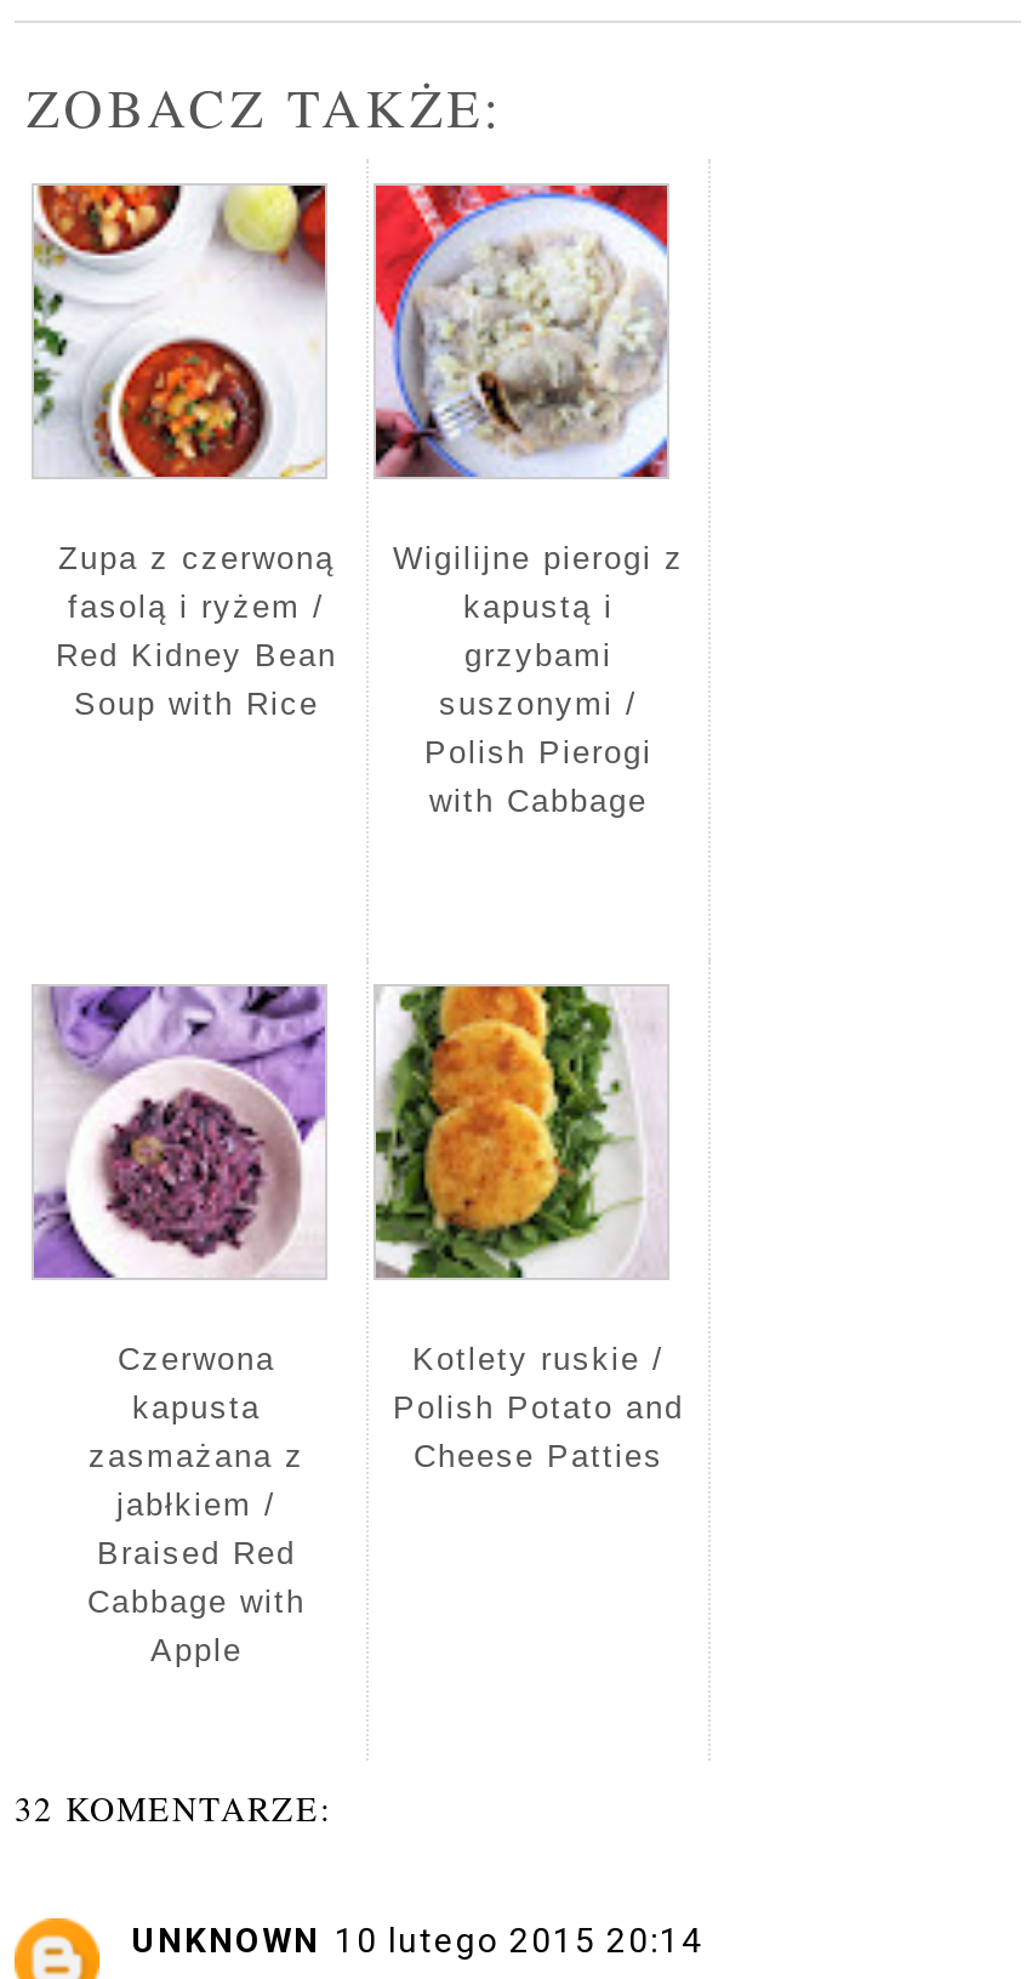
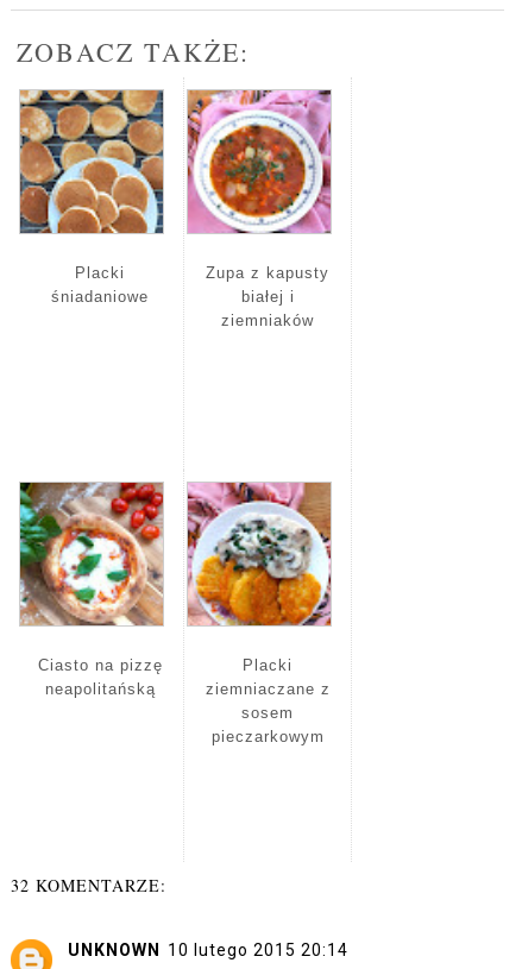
- [image]
- Zupa z czerwoną
- fasolą i ryżem /
- Red Kidney Bean
- Soup with Rice
+ [image]
+ Placki
+ śniadaniowe

- [image]
- Wigilijne pierogi z
- kapustą i
- grzybami
- suszonymi /
- Polish Pierogi
- with Cabbage
+ [image]
+ Zupa z kapusty
+ białej i
+ ziemniaków

- [image]
- Czerwona
- kapusta
- zasmażana z
- jabłkiem /
- Braised Red
- Cabbage with
- Apple
+ [image]
+ Ciasto na pizzę
+ neapolitańską

- [image]
- Kotlety ruskie /
- Polish Potato and
- Cheese Patties
+ [image]
+ Placki
+ ziemniaczane z
+ sosem
+ pieczarkowym
